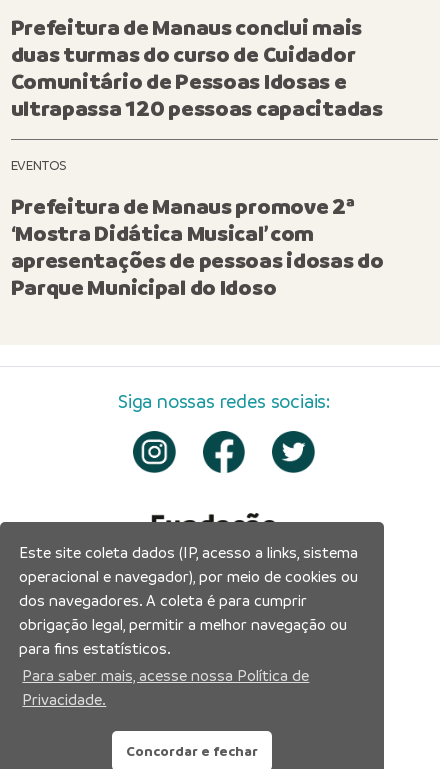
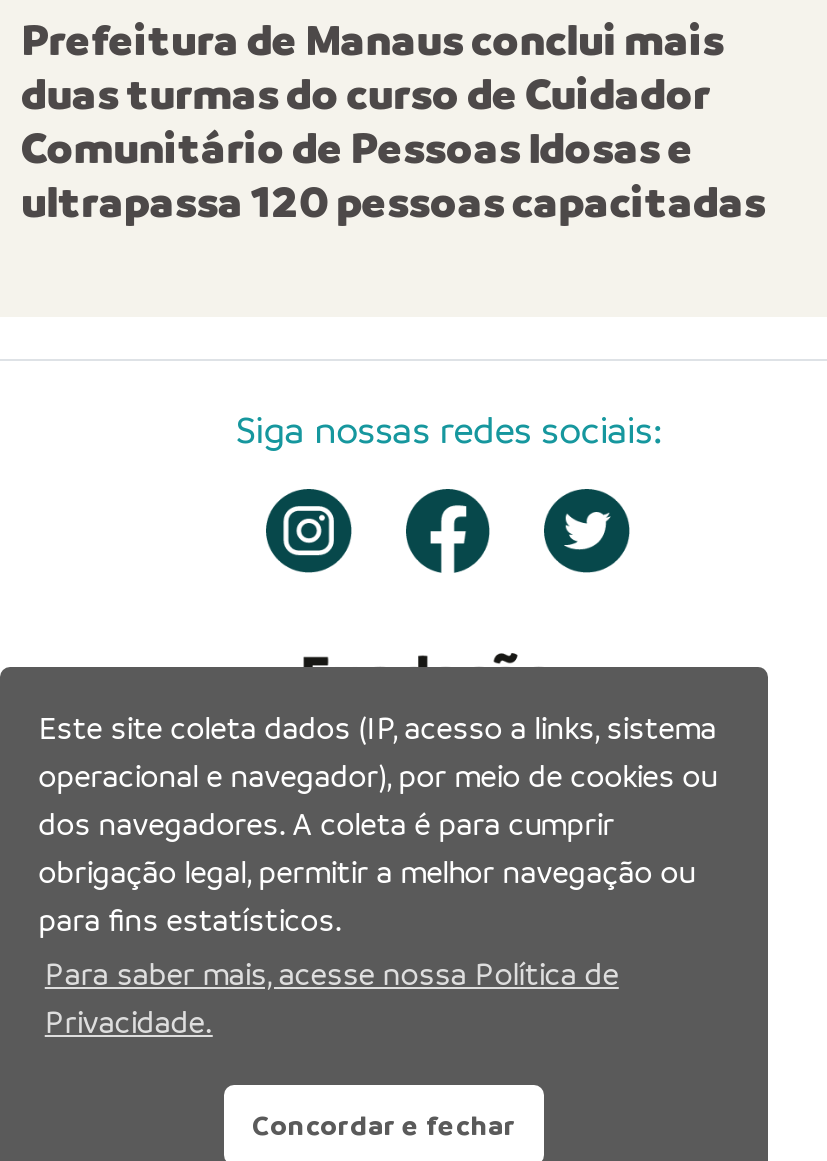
- EVENTOS
- Prefeitura de Manaus promove 2ª
- ‘Mostra Didática Musical’ com
- apresentações de pessoas idosas do
- Parque Municipal do Idoso
